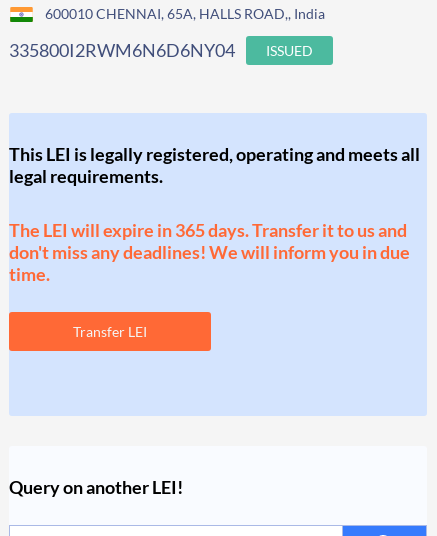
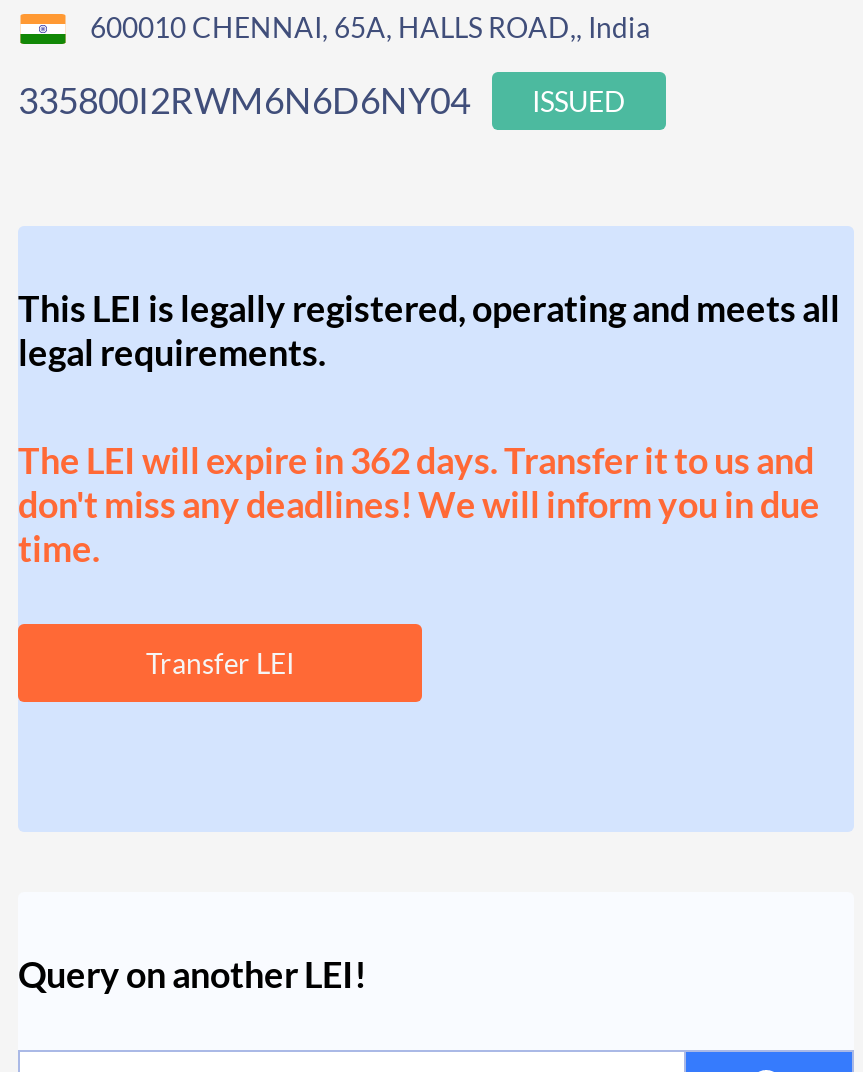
- The LEI will expire in 365 days. Transfer it to us and
+ The LEI will expire in 362 days. Transfer it to us and
